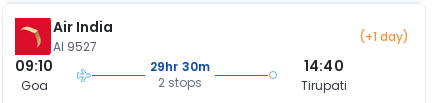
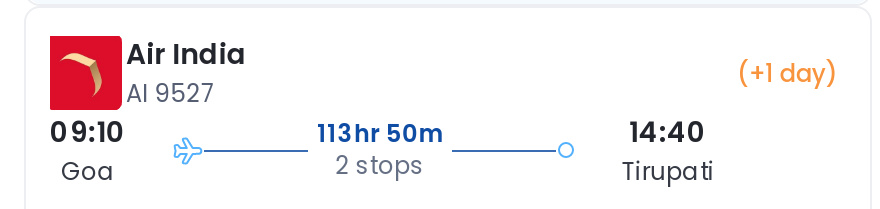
- 29hr 30m
+ 113hr 50m
